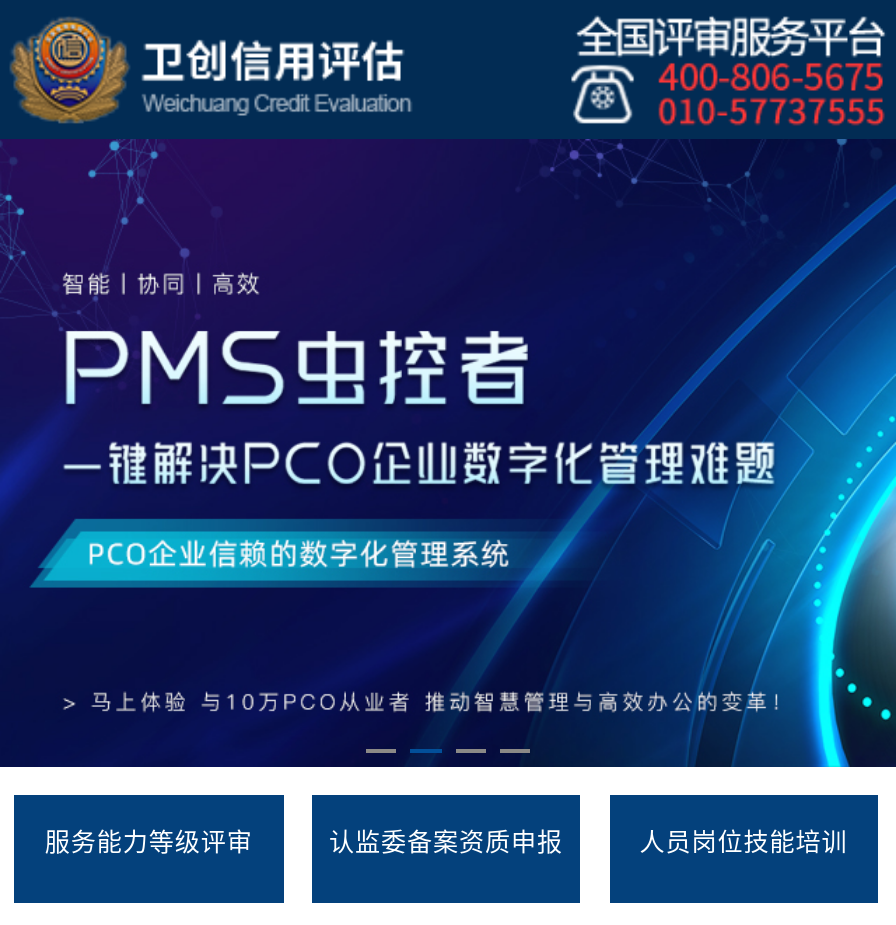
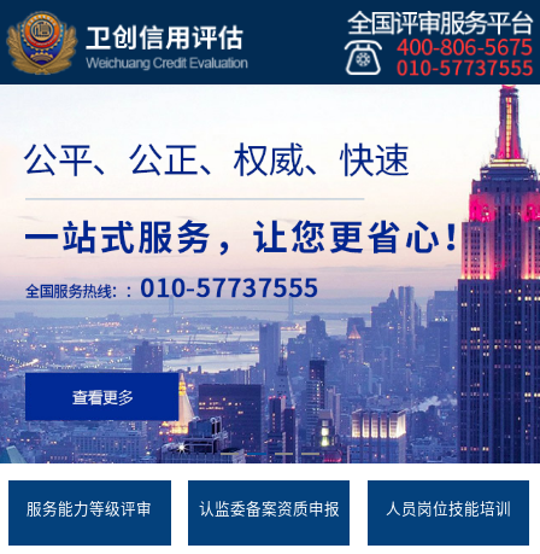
- [image]
+ [image]
